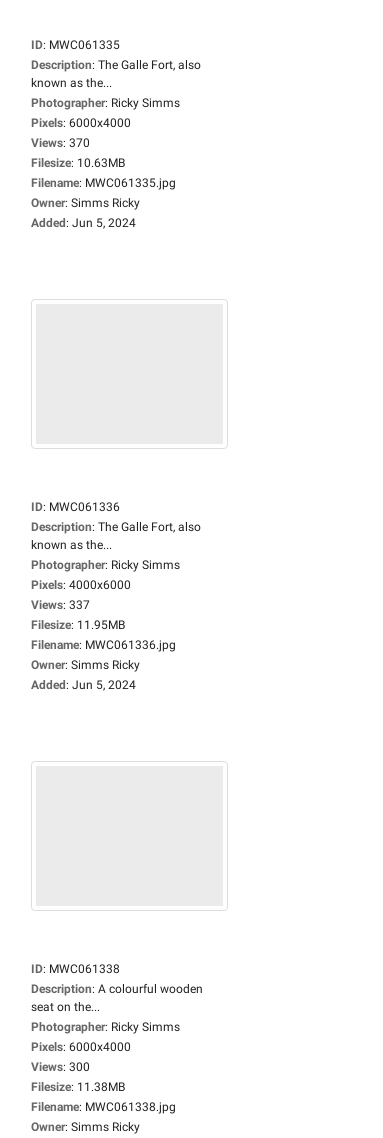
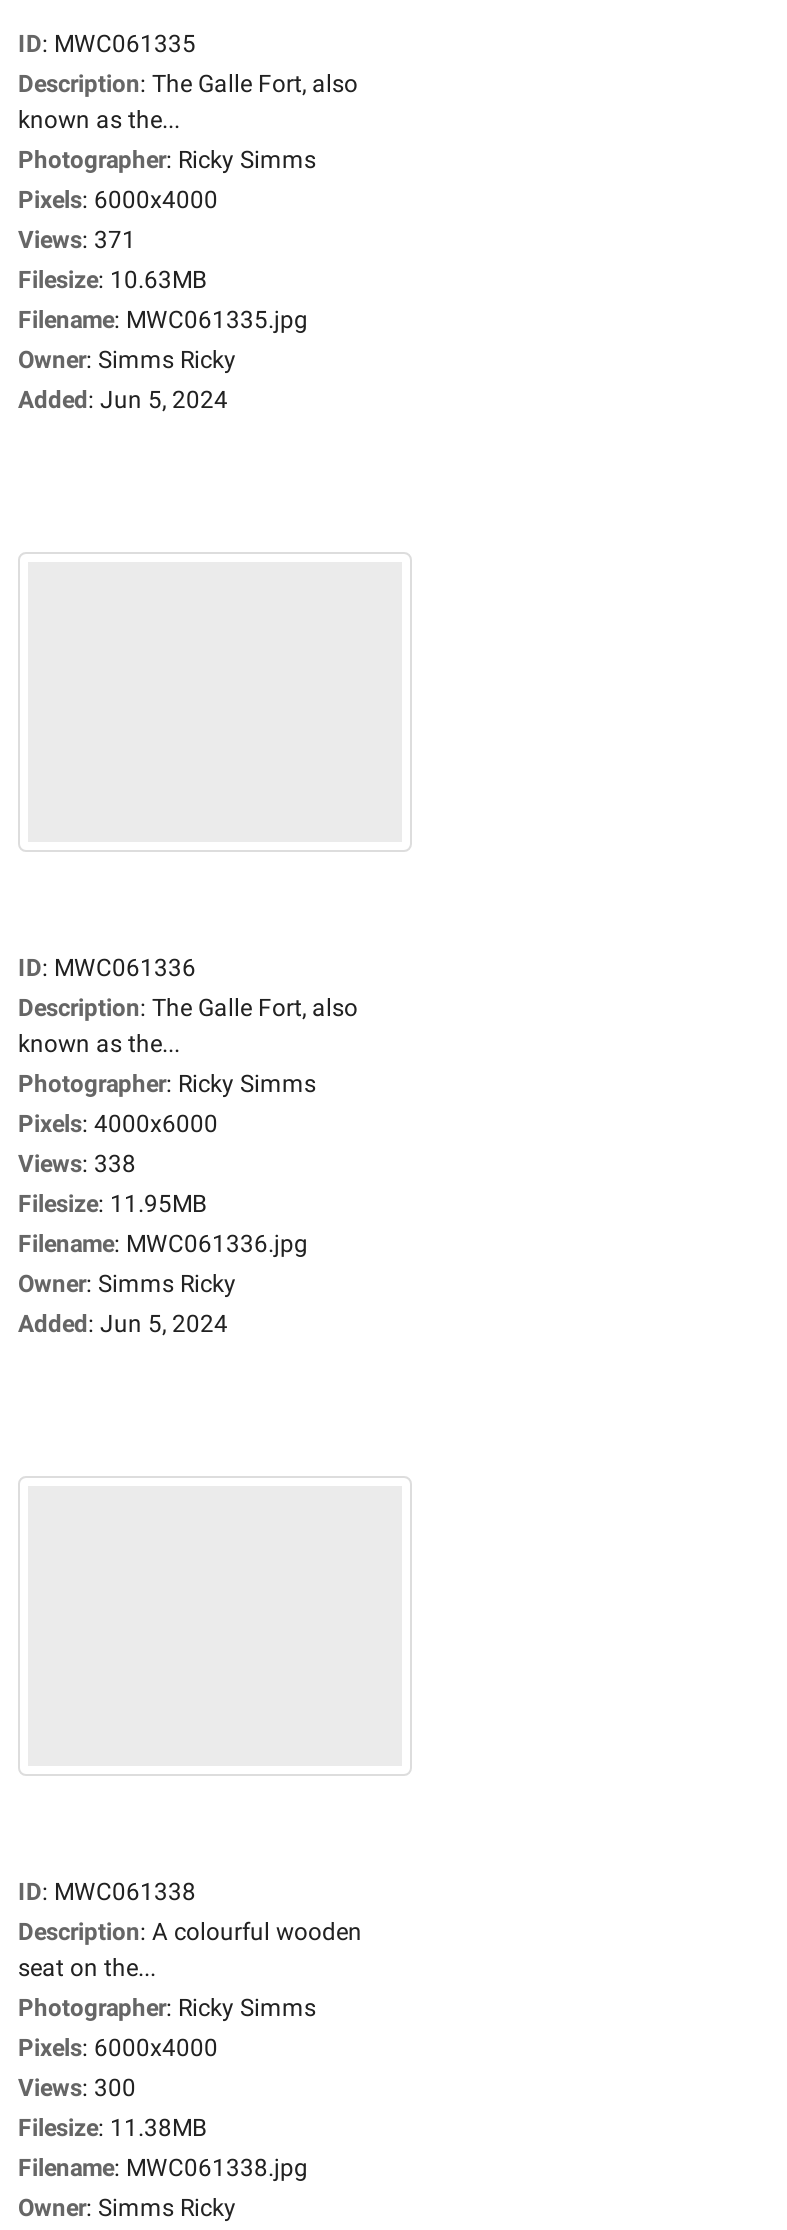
- Views: 370
+ Views: 371

- Views: 337
+ Views: 338
